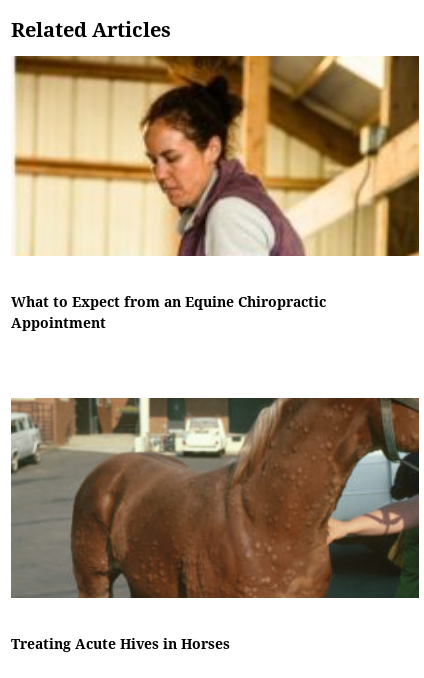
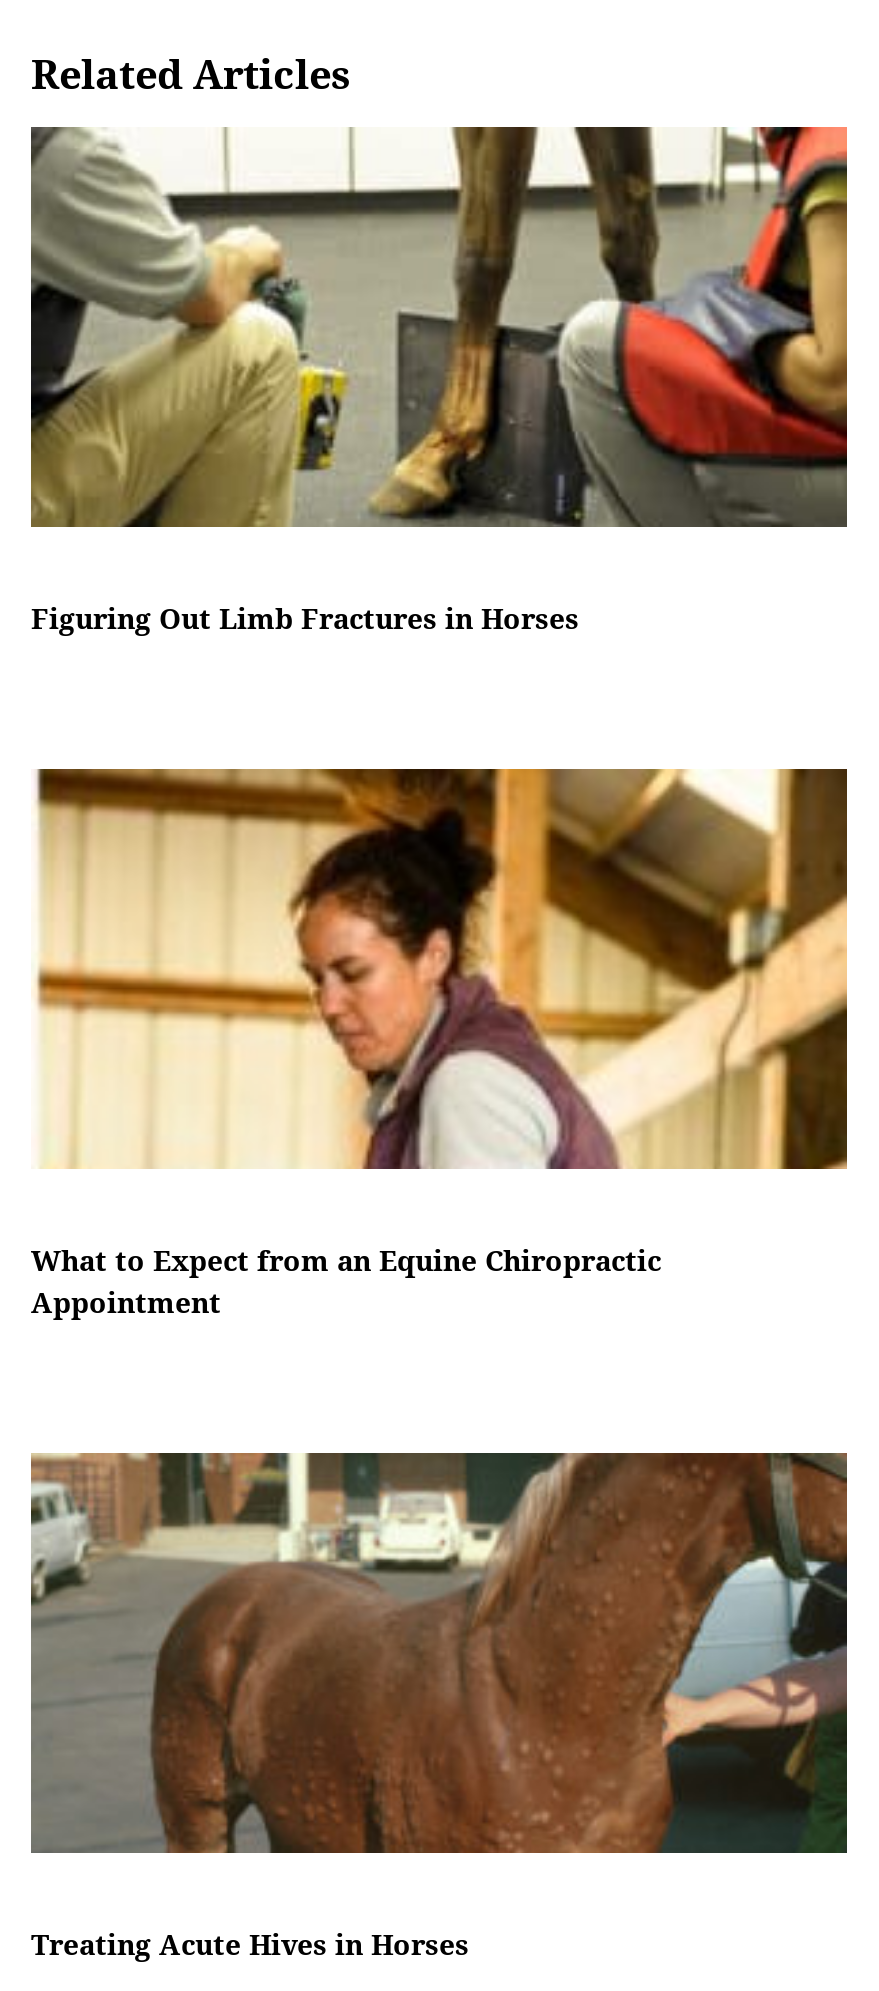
+ [image]
+ Figuring Out Limb Fractures in Horses
